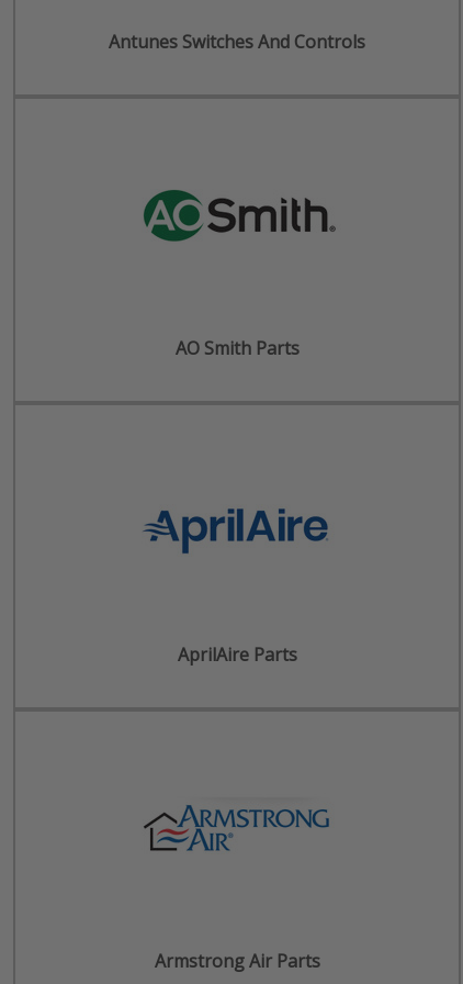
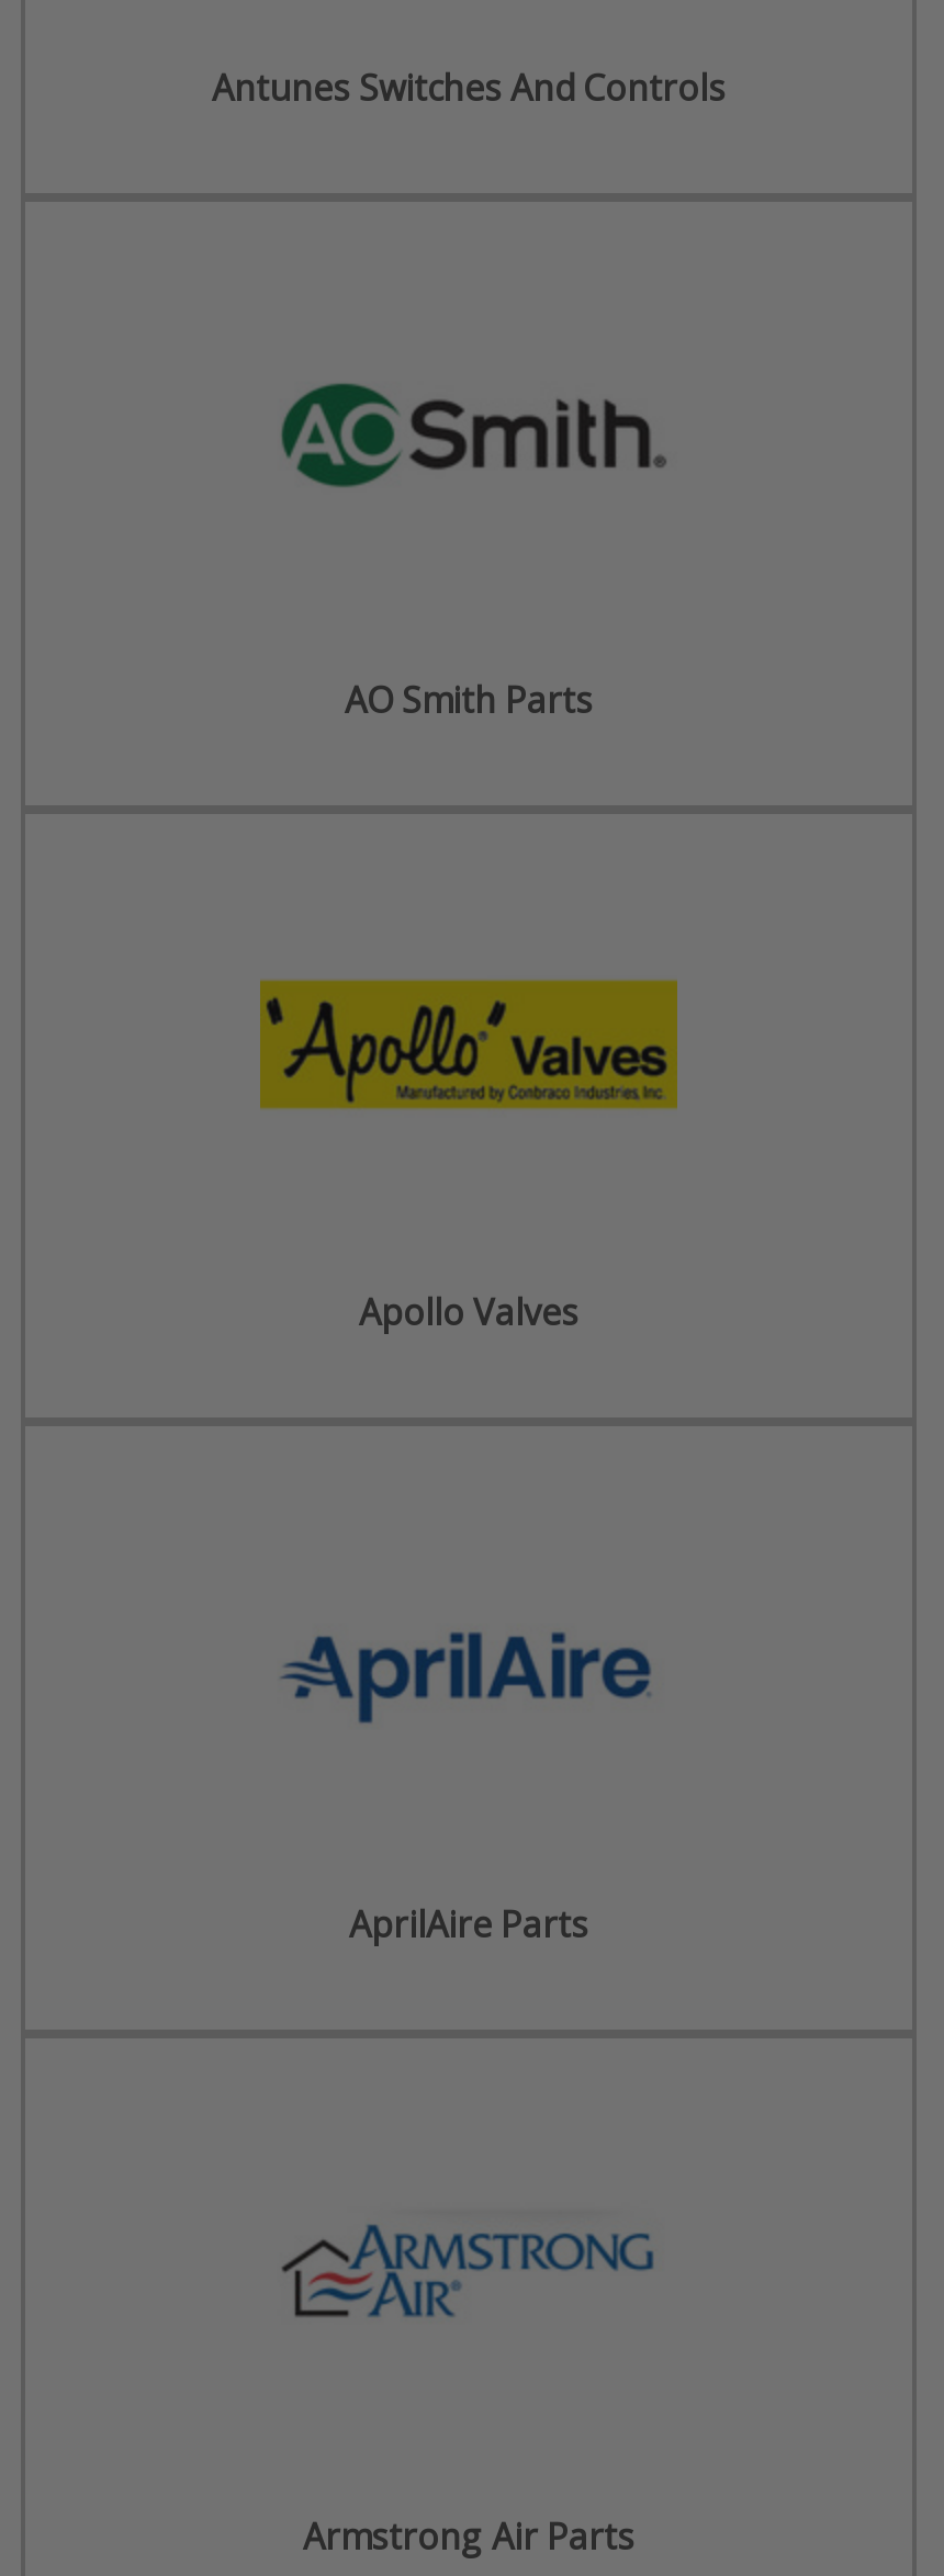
+ [image]

+ Apollo Valves
